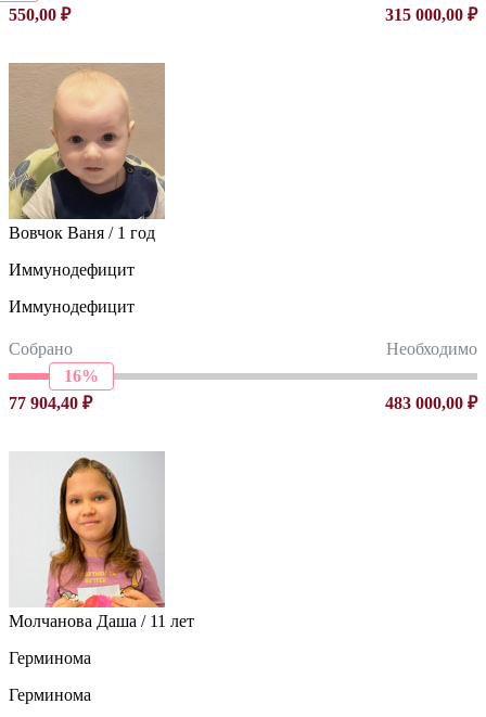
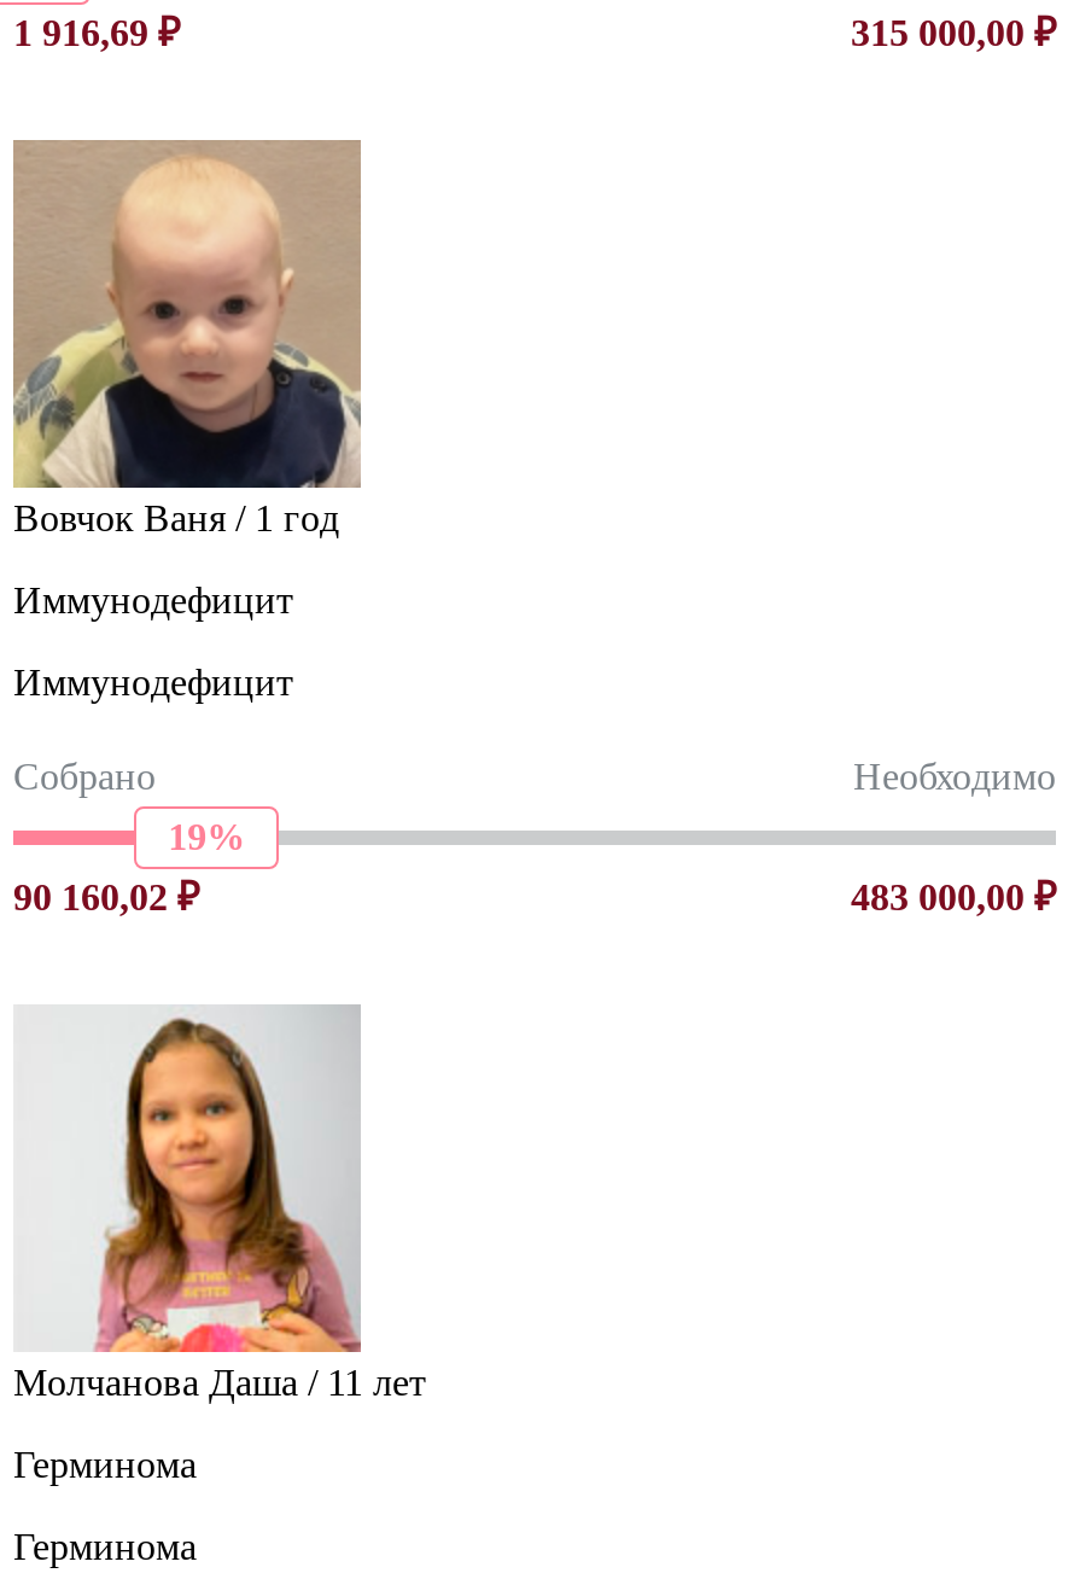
- 550,00 ₽
+ 1 916,69 ₽

- 16%
+ 19%

- 77 904,40 ₽
+ 90 160,02 ₽
